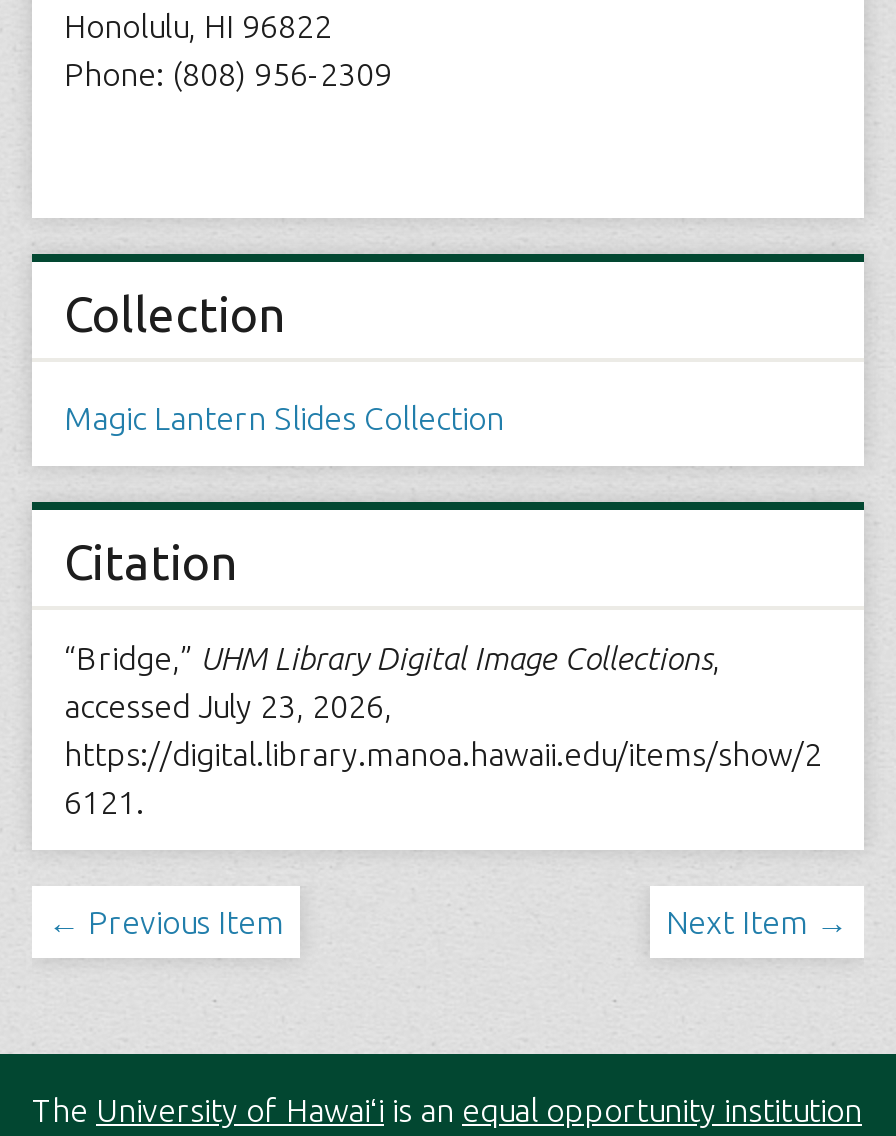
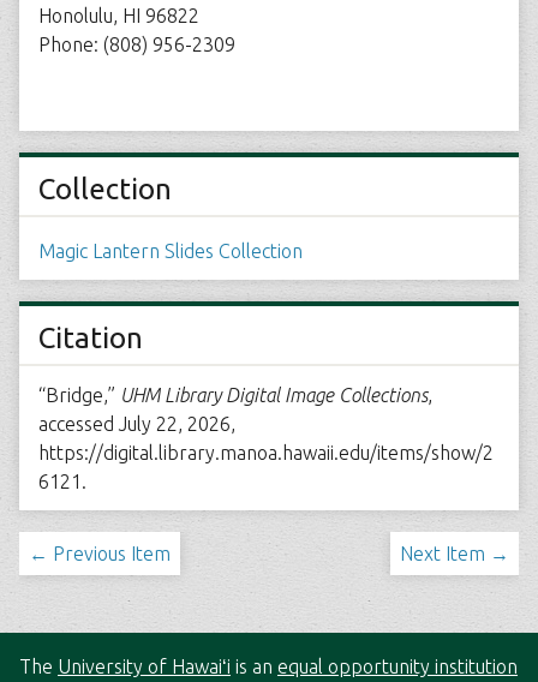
- accessed July 23, 2026,
+ accessed July 22, 2026,
